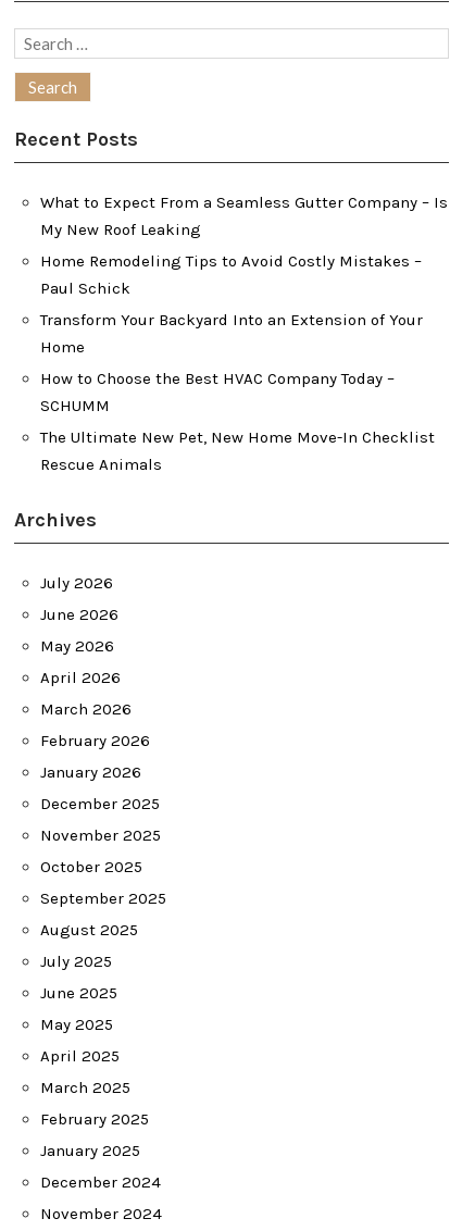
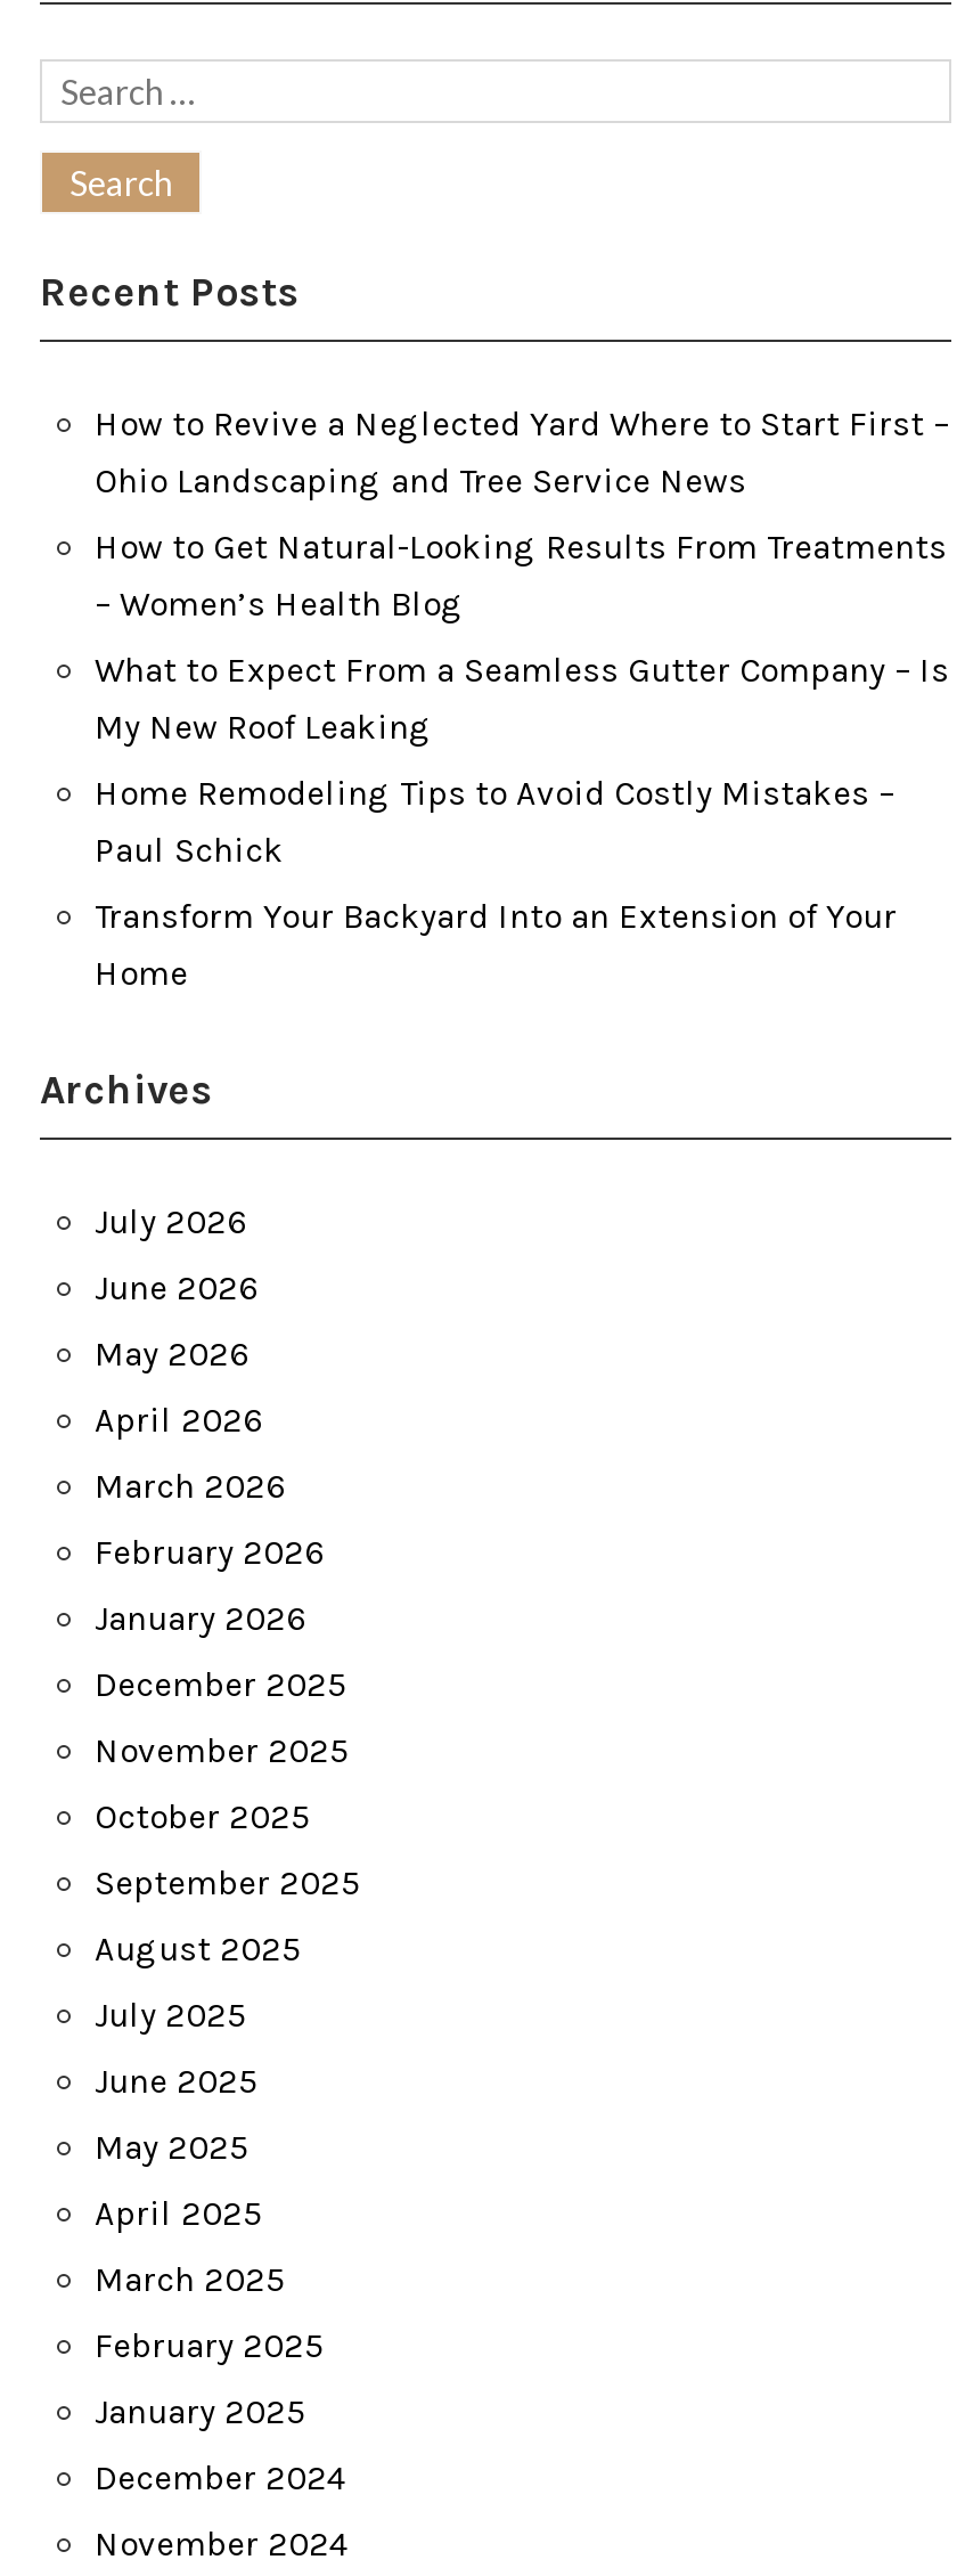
+ How to Revive a Neglected Yard Where to Start First –
+ Ohio Landscaping and Tree Service News
+ How to Get Natural-Looking Results From Treatments
+ – Women’s Health Blog

moved down: What to Expect From a Seamless Gutter Company – Is | My New Roof Leaking | Home Remodeling Tips to Avoid Costly Mistakes – | Paul Schick | Transform Your Backyard Into an Extension of Your | Home

- How to Choose the Best HVAC Company Today –
- SCHUMM
- The Ultimate New Pet, New Home Move-In Checklist
- Rescue Animals
